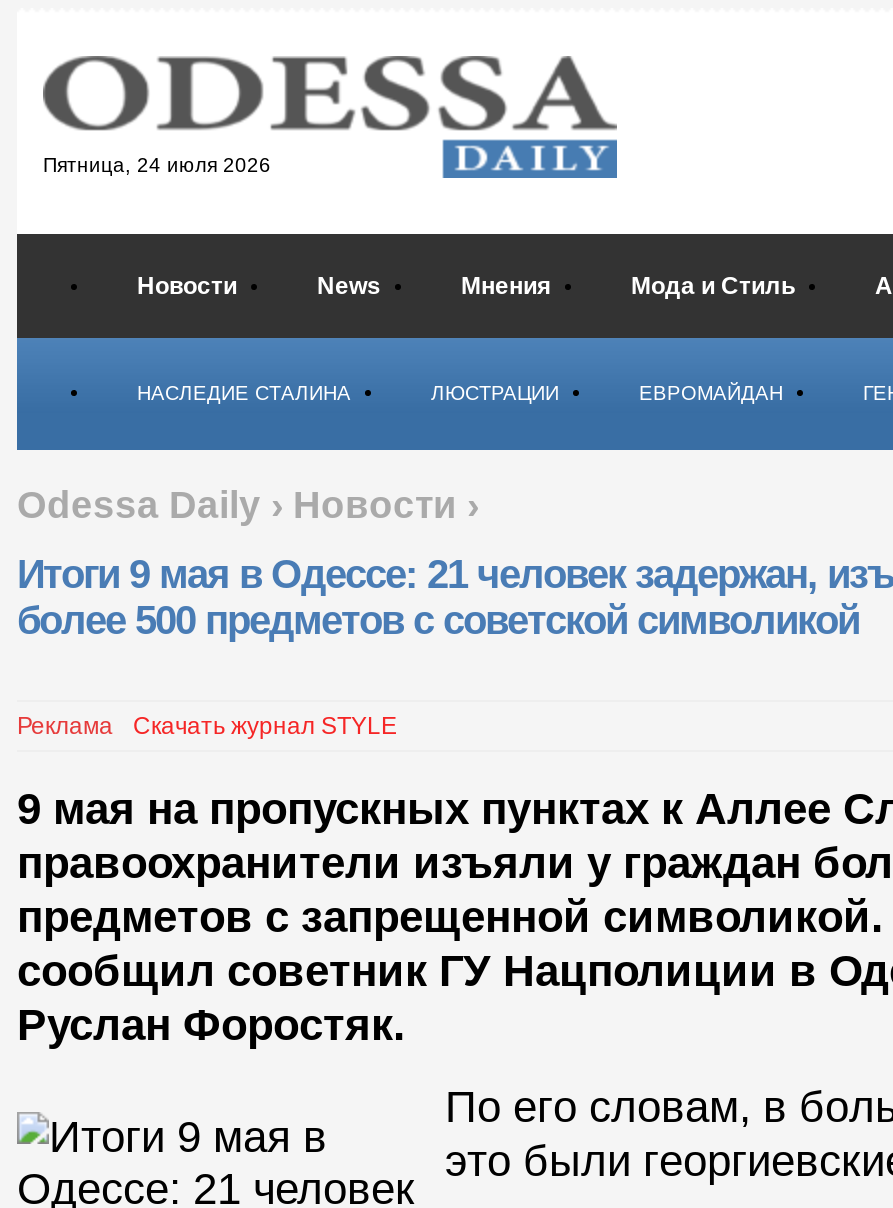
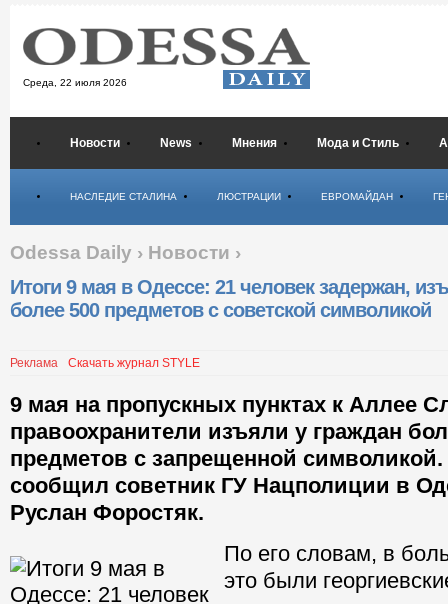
- Пятница, 24 июля 2026
+ Среда, 22 июля 2026
